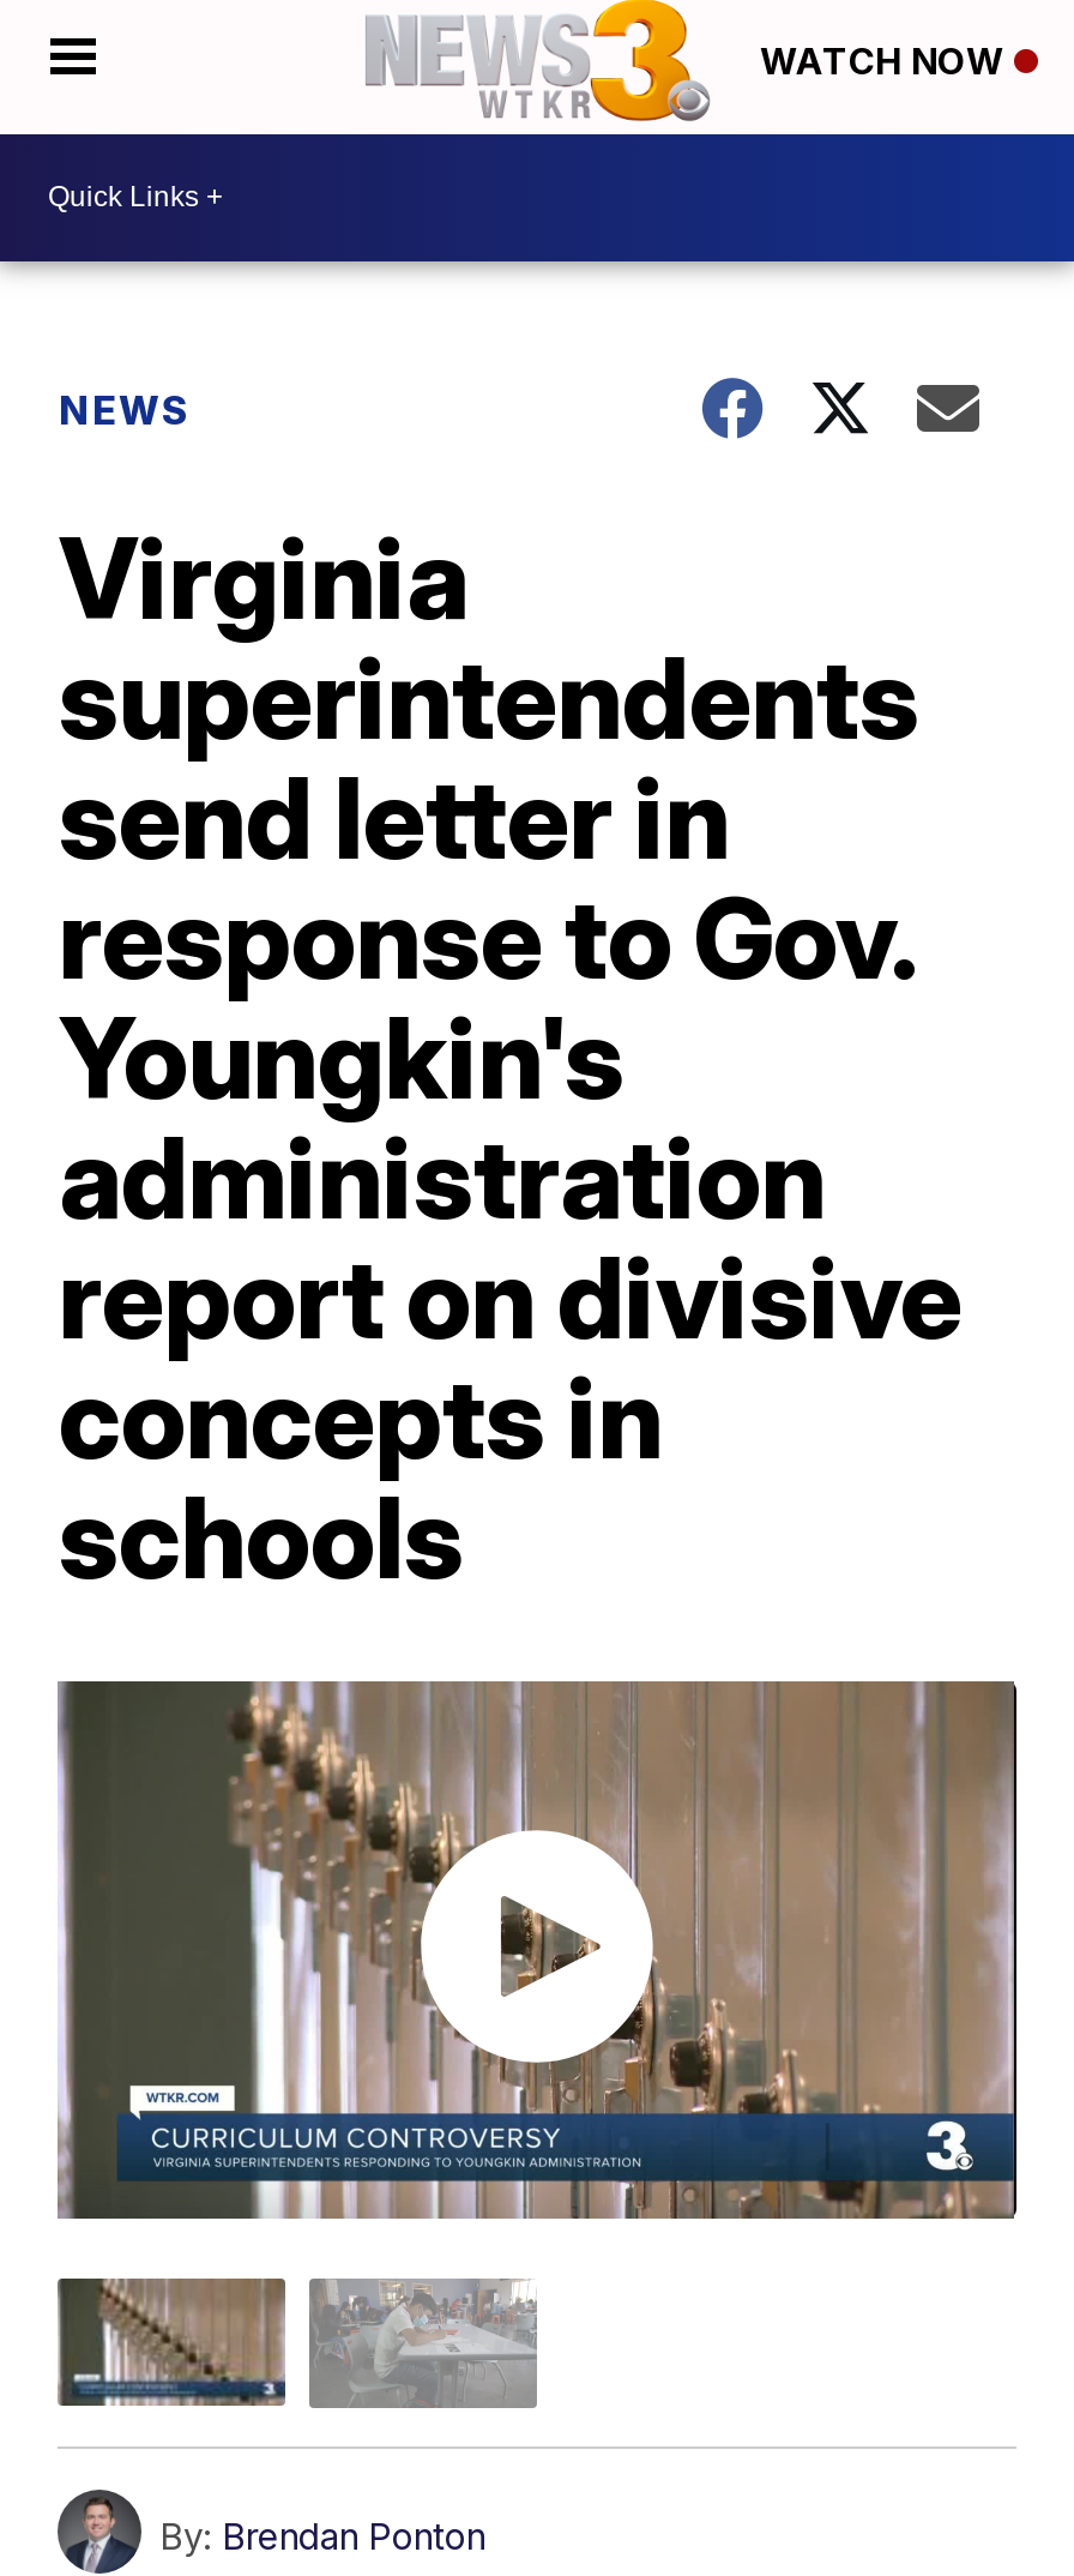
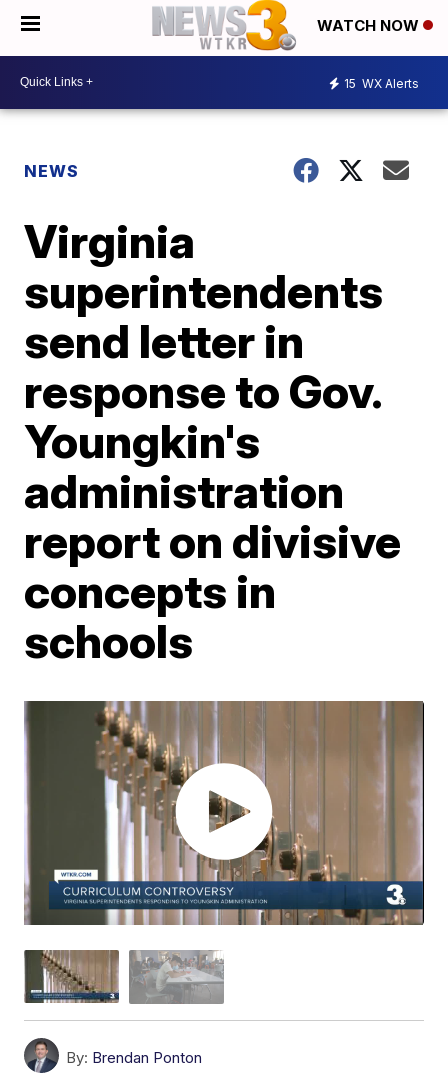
+ 15 WX Alerts
